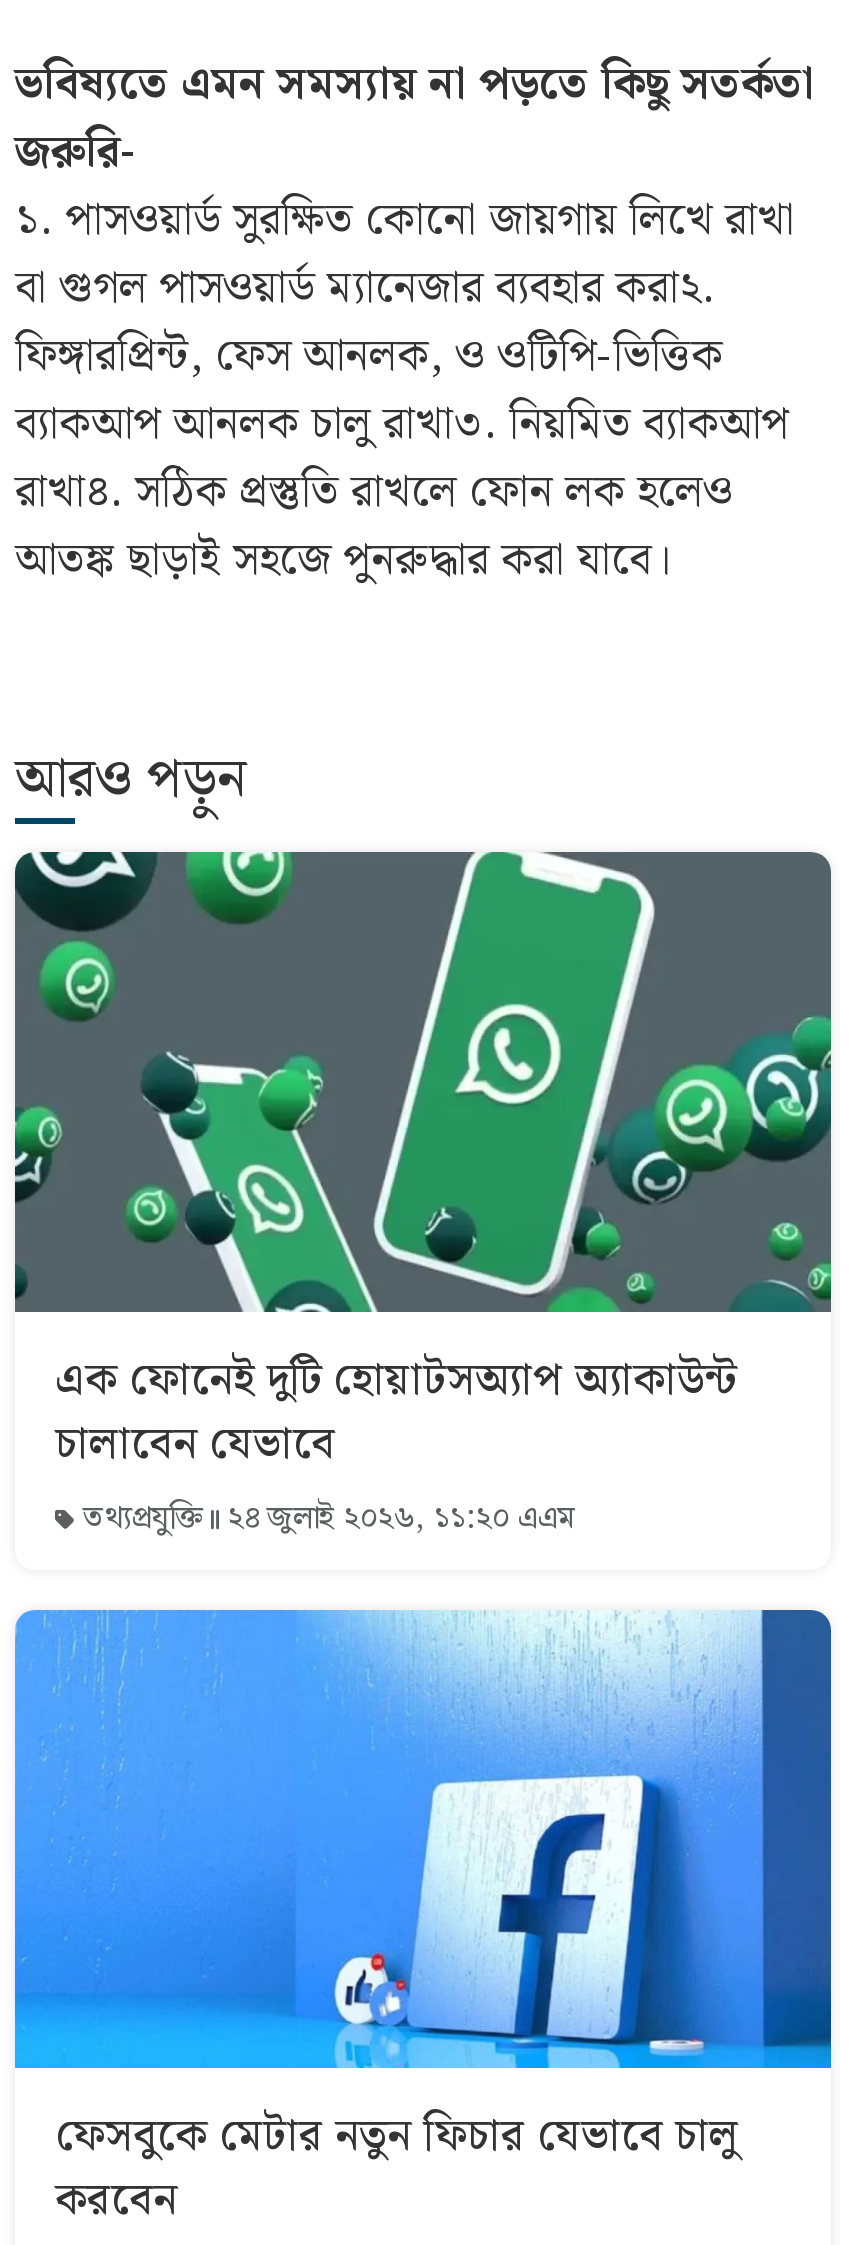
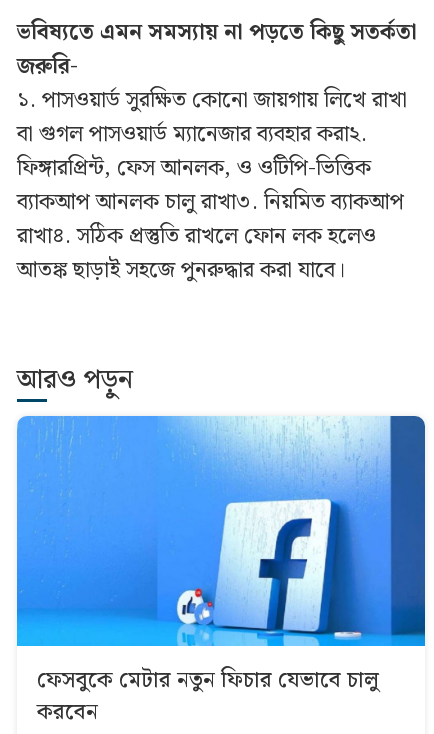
- [image]
- এক ফোনেই দুটি হোয়াটসঅ্যাপ অ্যাকাউন্ট
- চালাবেন যেভাবে
- তথ্যপ্রযুক্তি ২৪ জুলাই ২০২৬, ১১:২০ এএম
